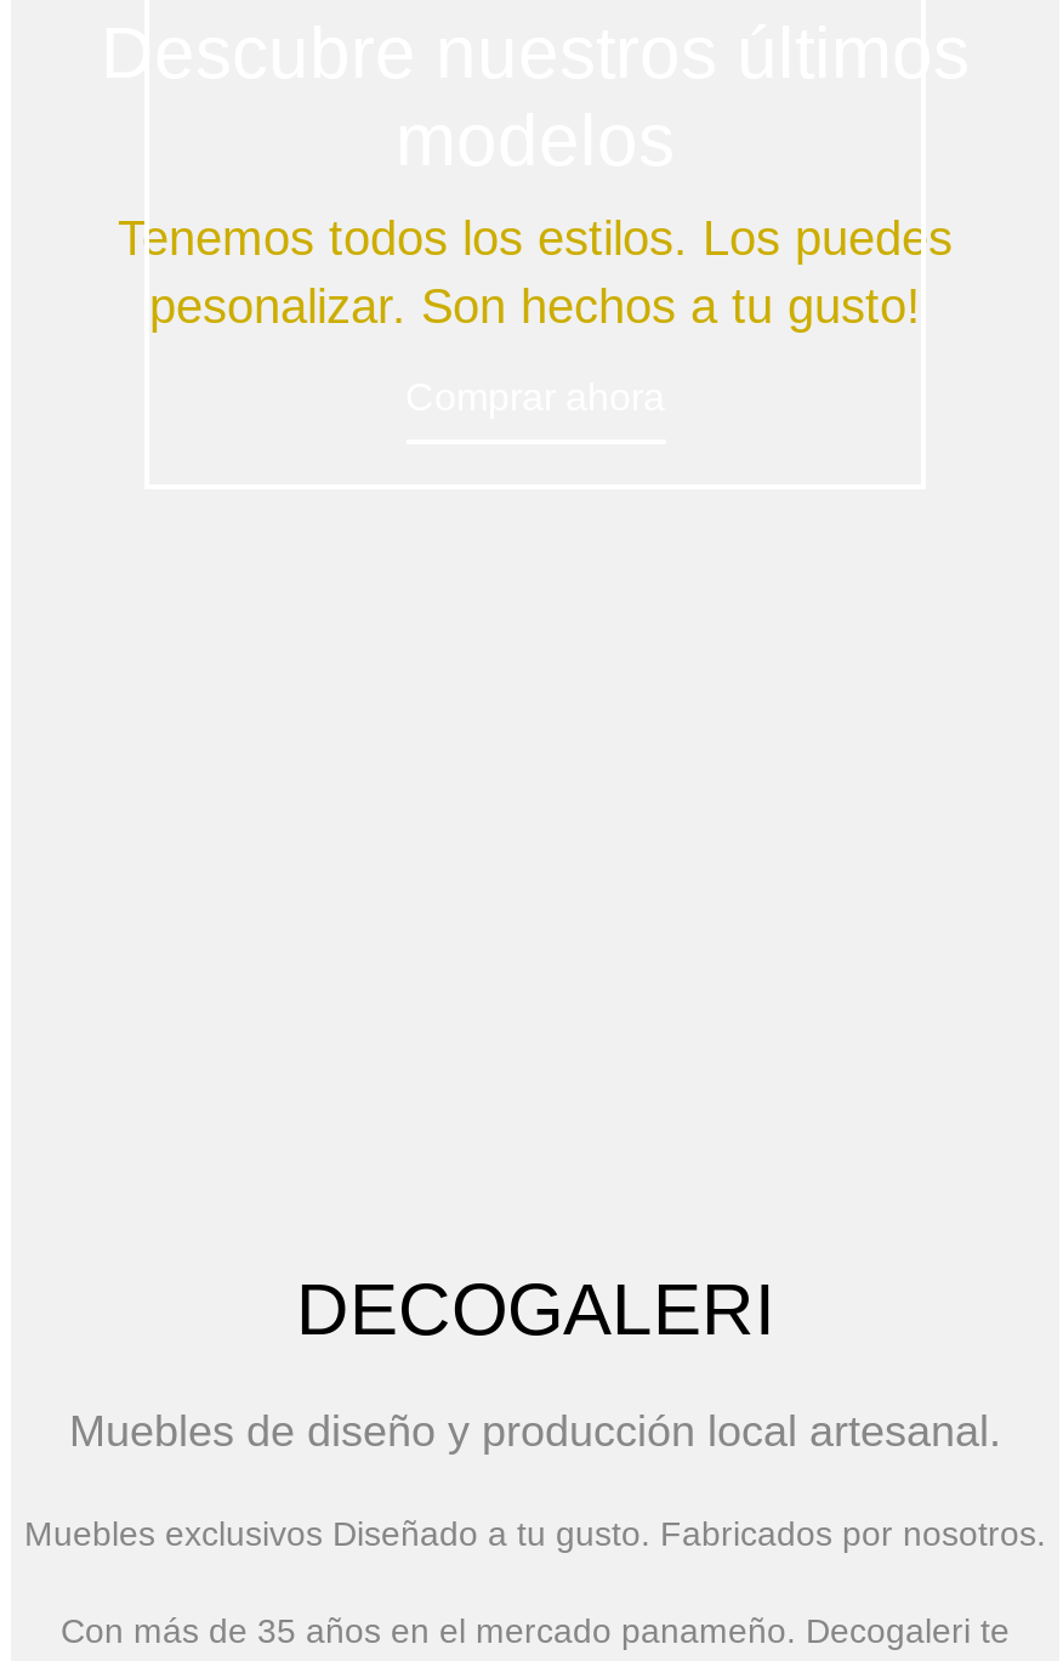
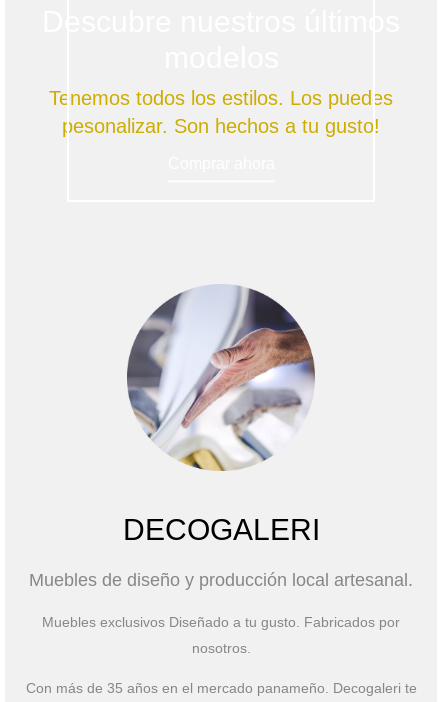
+ [image]
